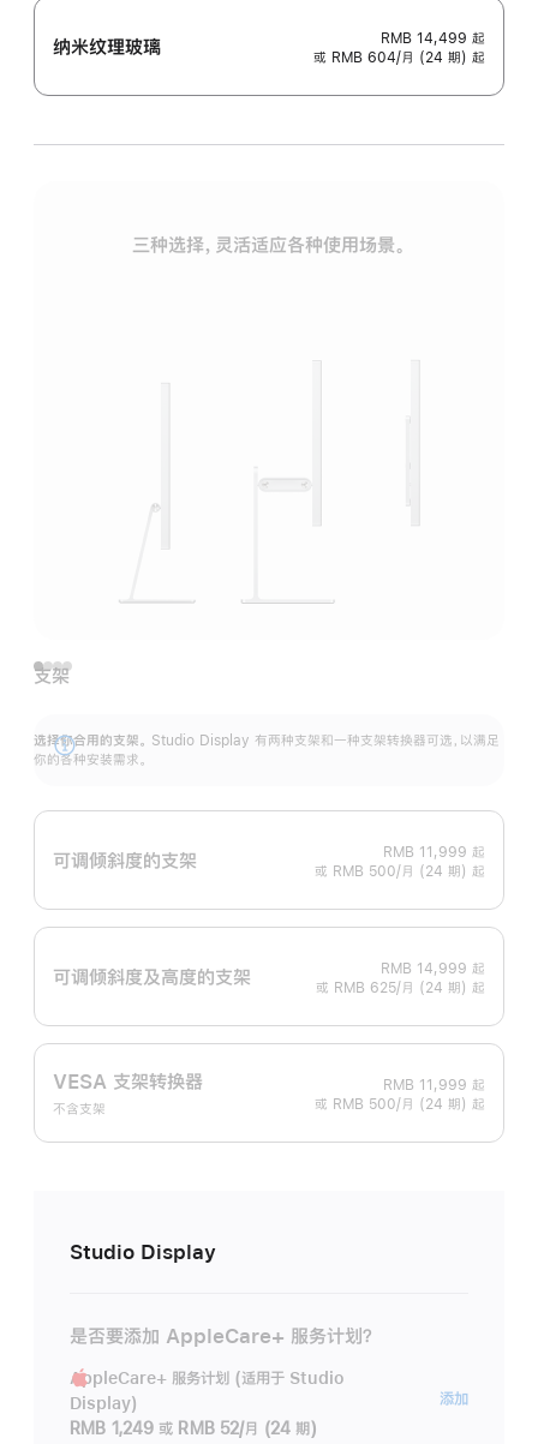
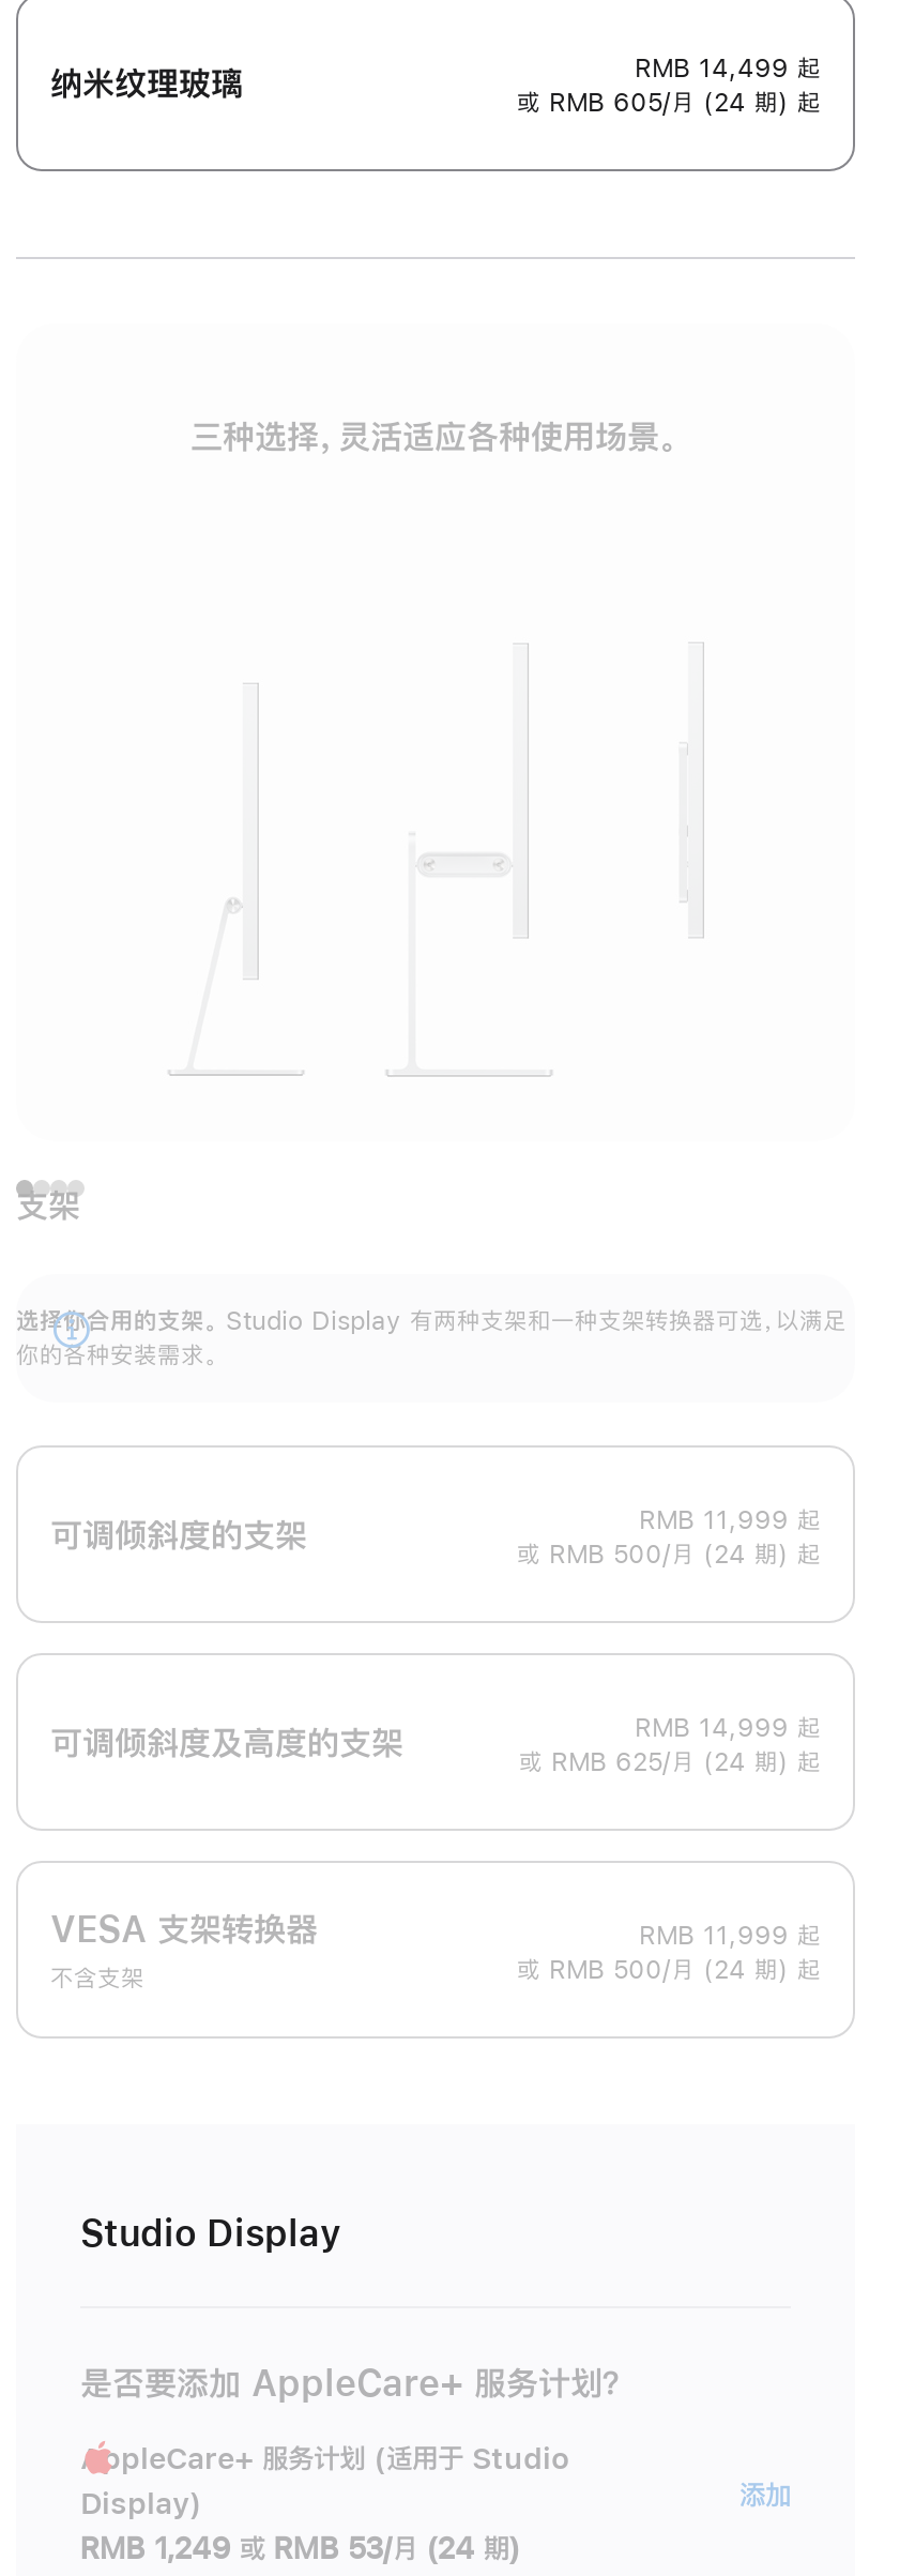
- 或 RMB 604/月 (24 期) 起
+ 或 RMB 605/月 (24 期) 起

- RMB 1,249 或 RMB 52/月 (24 期)
+ RMB 1,249 或 RMB 53/月 (24 期)
